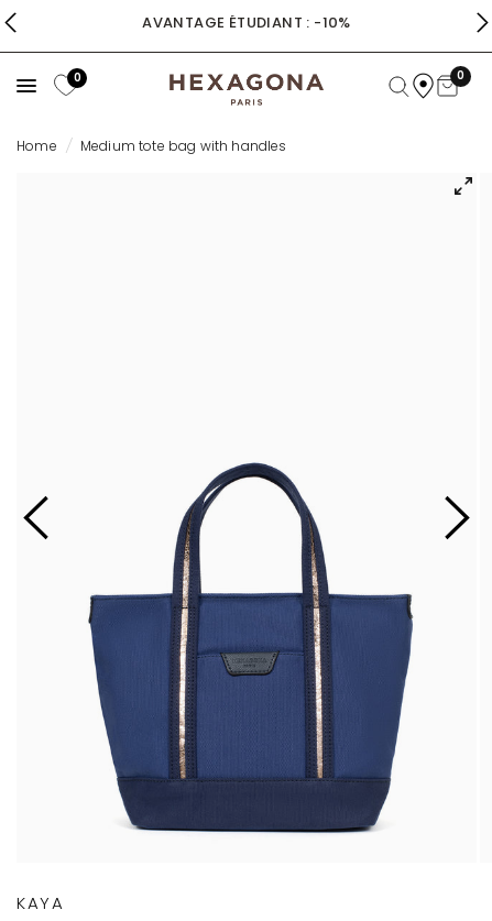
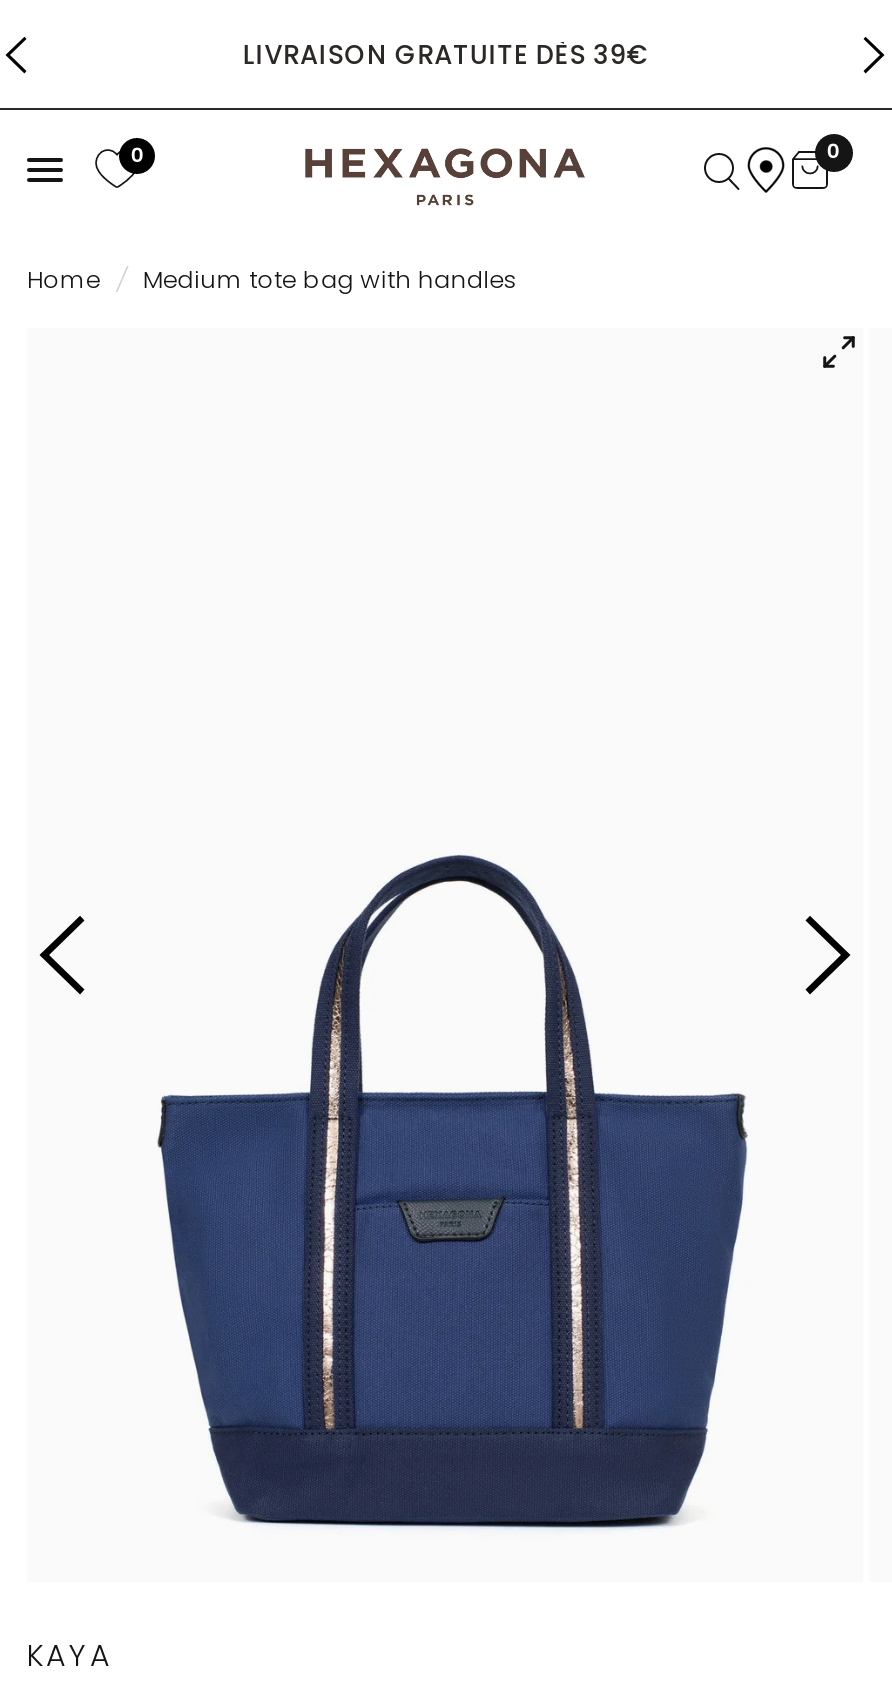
- AVANTAGE ÉTUDIANT : -10%
+ LIVRAISON GRATUITE DÈS 39€
